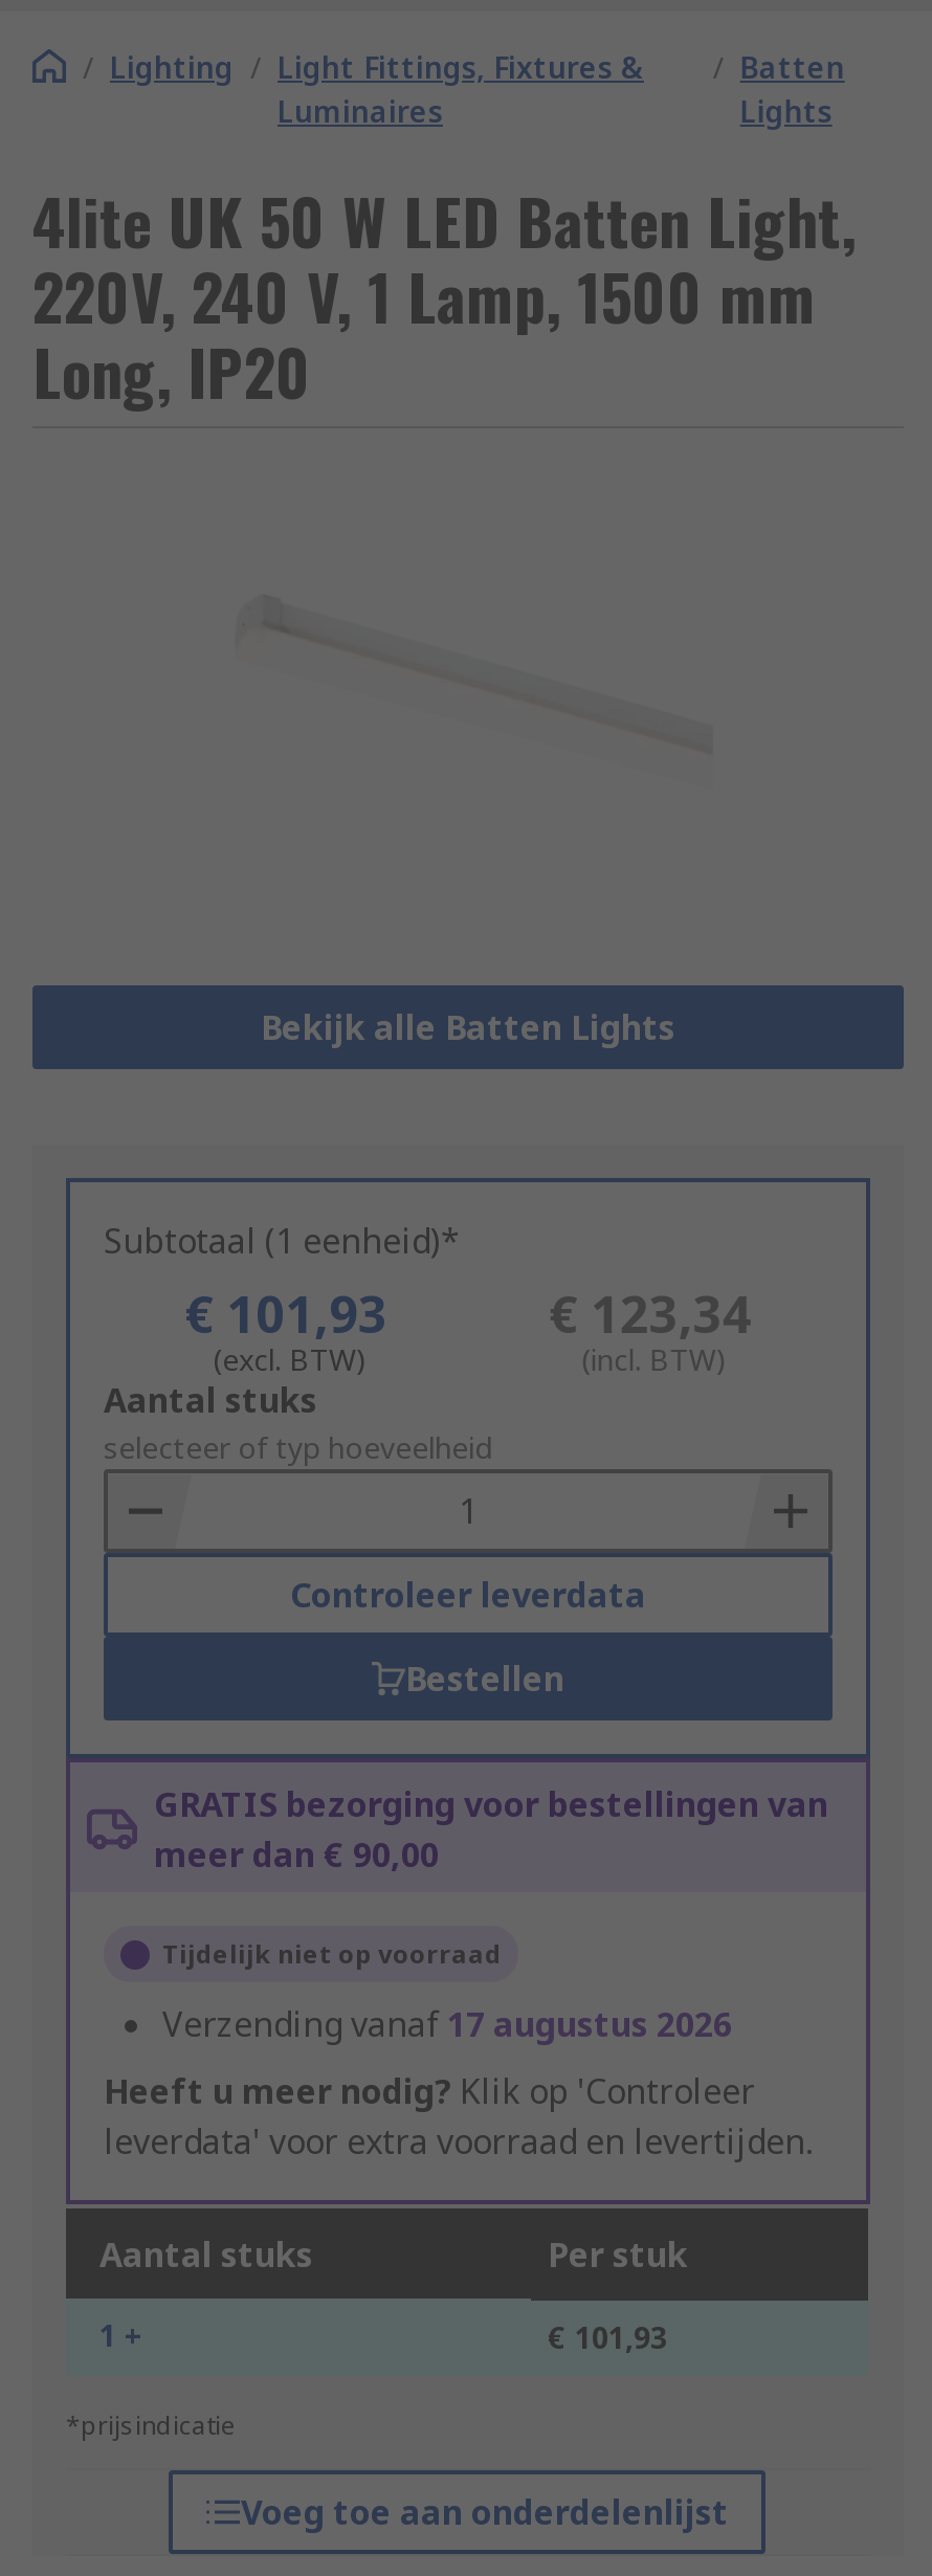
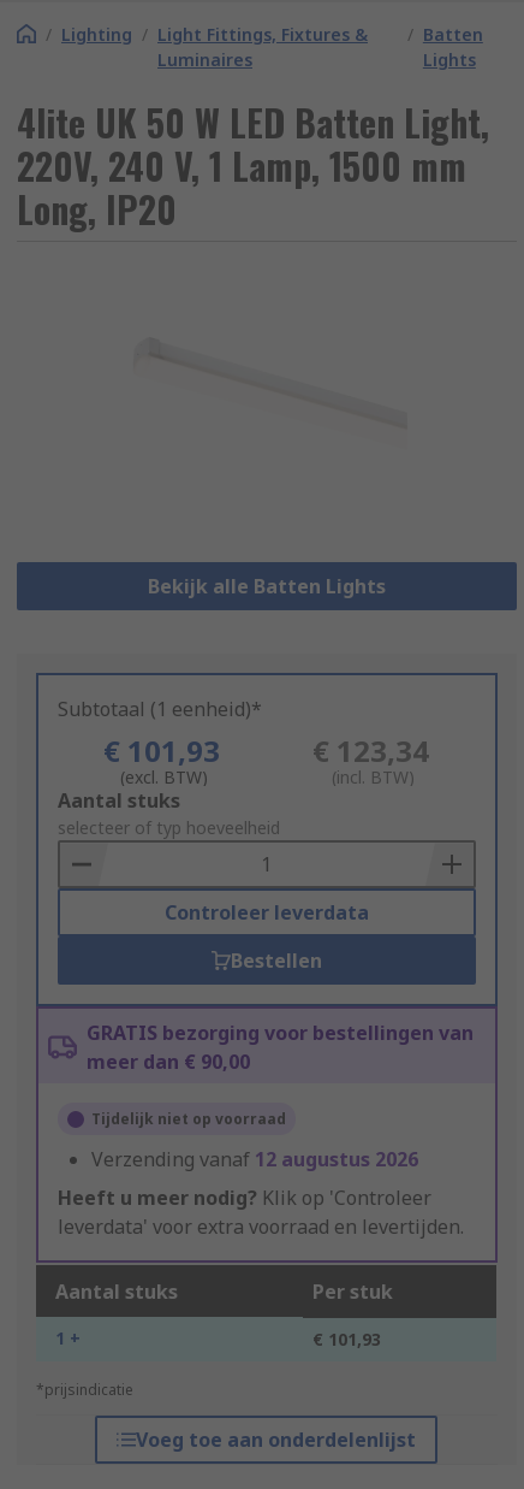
- Verzending vanaf 17 augustus 2026
+ Verzending vanaf 12 augustus 2026
